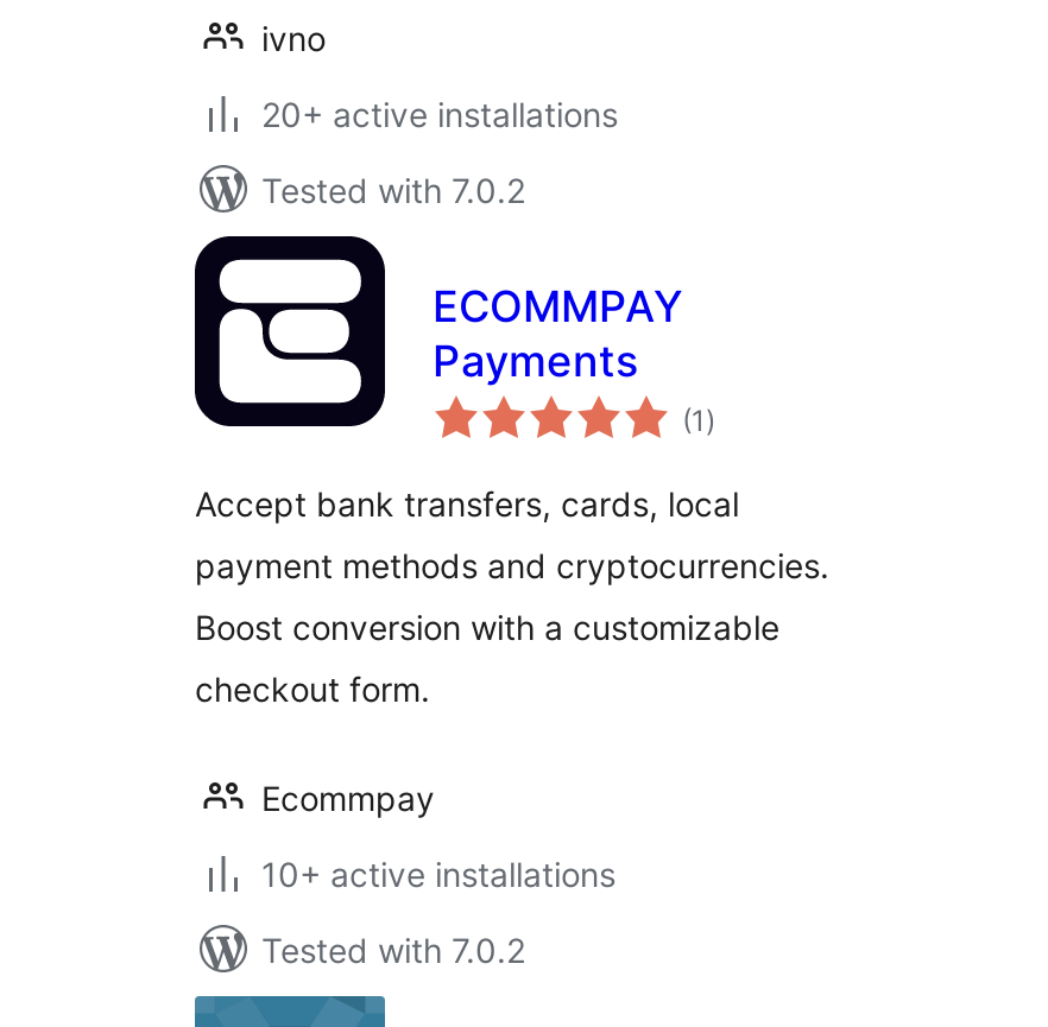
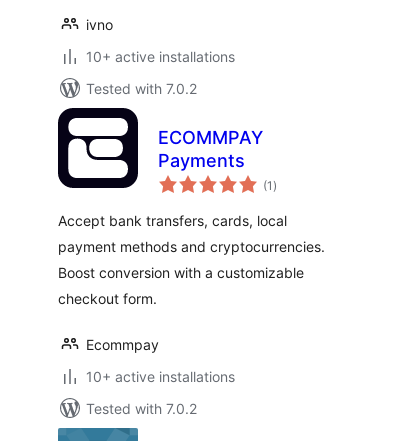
- 20+ active installations
+ 10+ active installations
